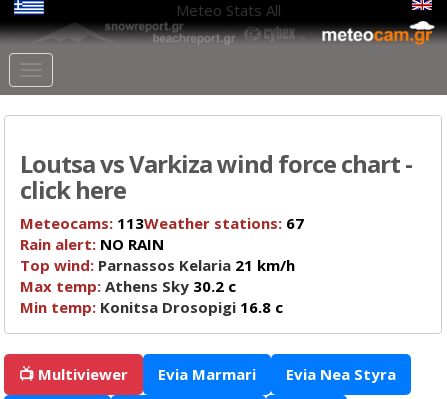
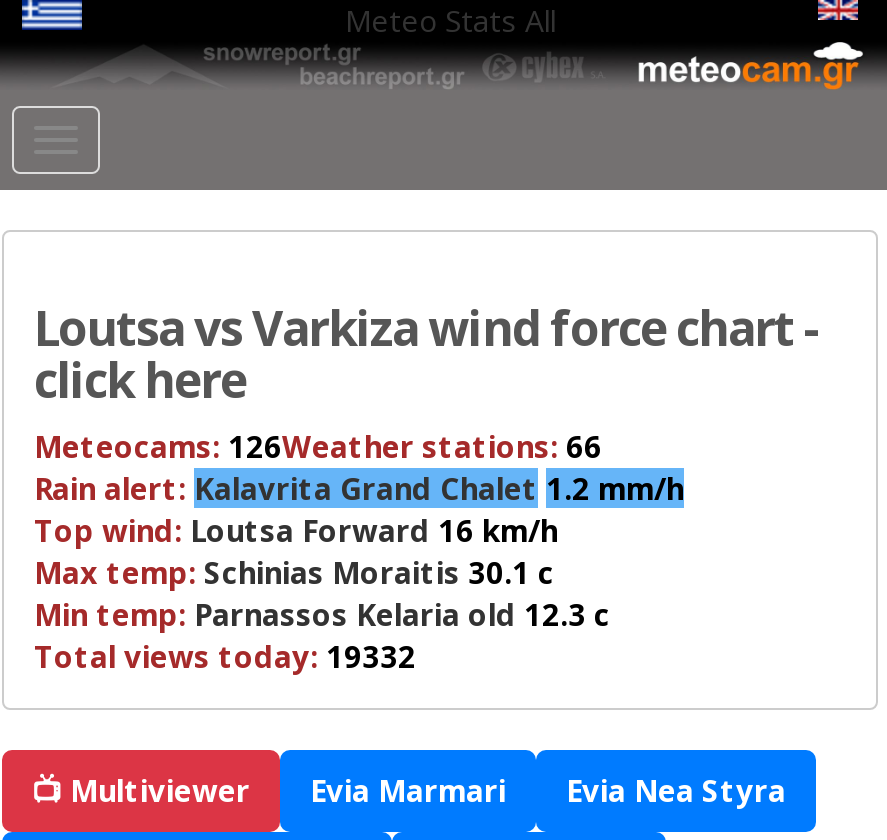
- Meteocams: 113Weather stations: 67
- Rain alert: NO RAIN
- Top wind: Parnassos Kelaria 21 km/h
- Max temp: Athens Sky 30.2 c
- Min temp: Konitsa Drosopigi 16.8 c
+ Meteocams: 126Weather stations: 66
+ Rain alert:Kalavrita Grand Chalet 1.2 mm/h
+ Top wind: Loutsa Forward 16 km/h
+ Max temp: Schinias Moraitis 30.1 c
+ Min temp: Parnassos Kelaria old 12.3 c
+ Total views today: 19332
